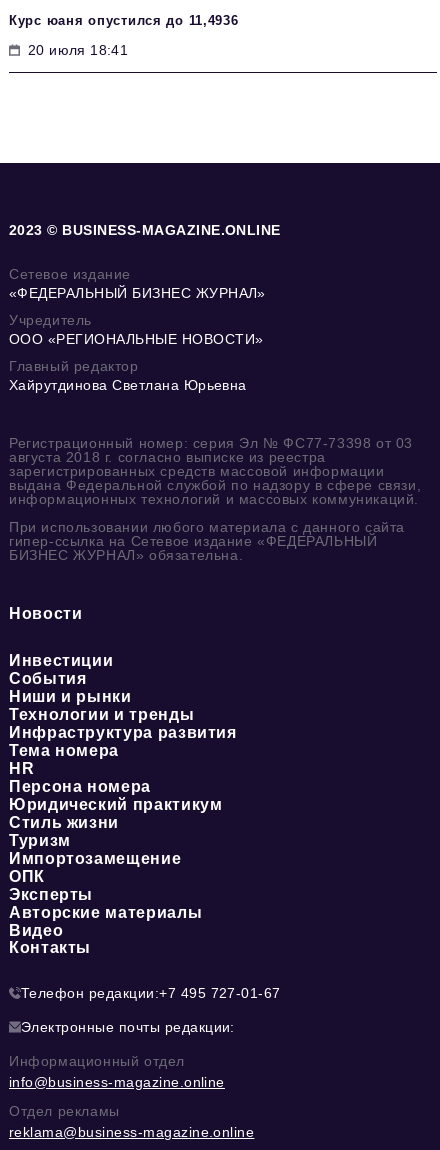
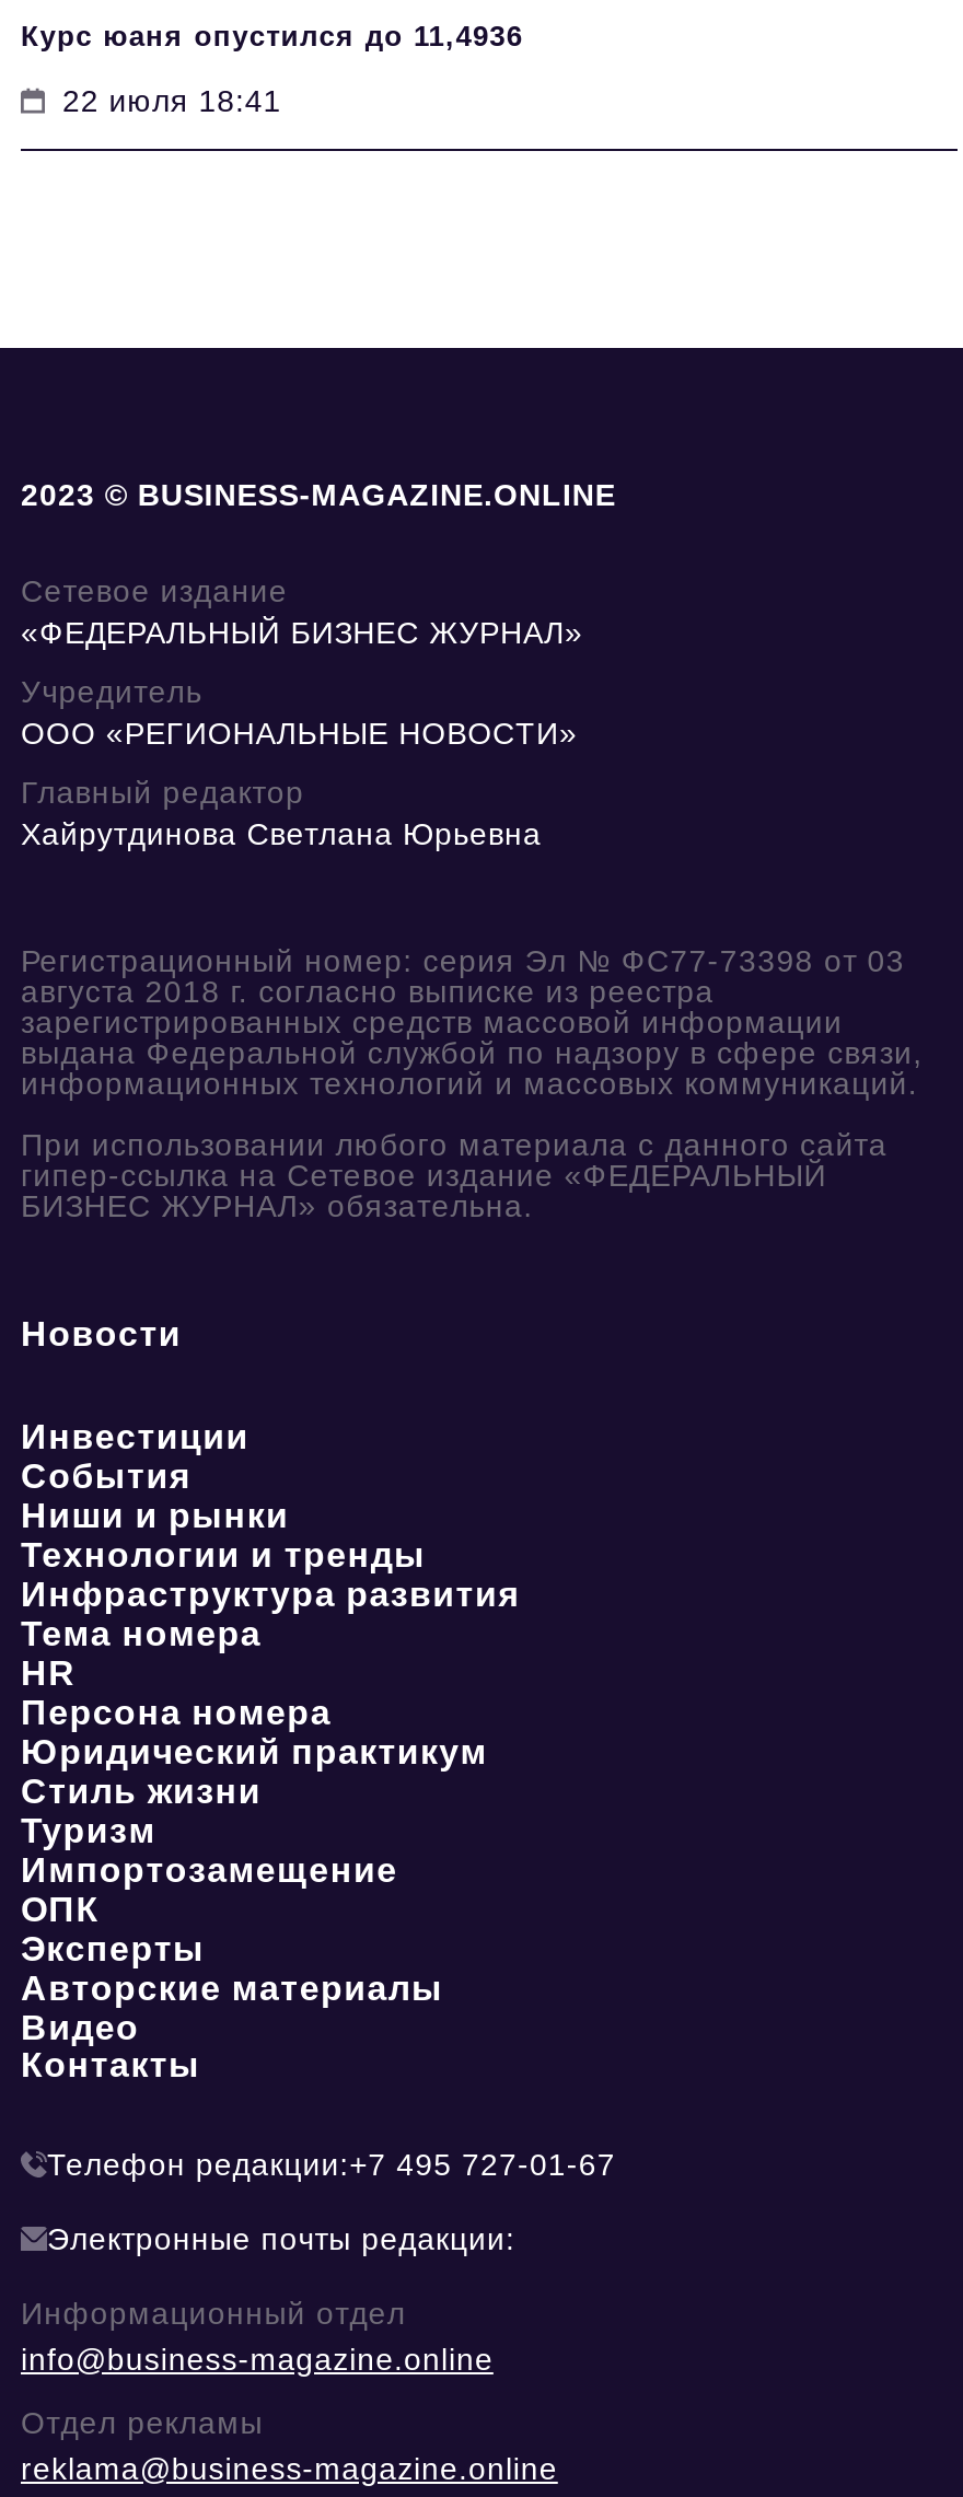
- 20 июля 18:41
+ 22 июля 18:41
